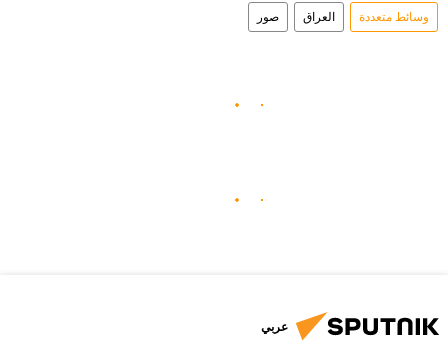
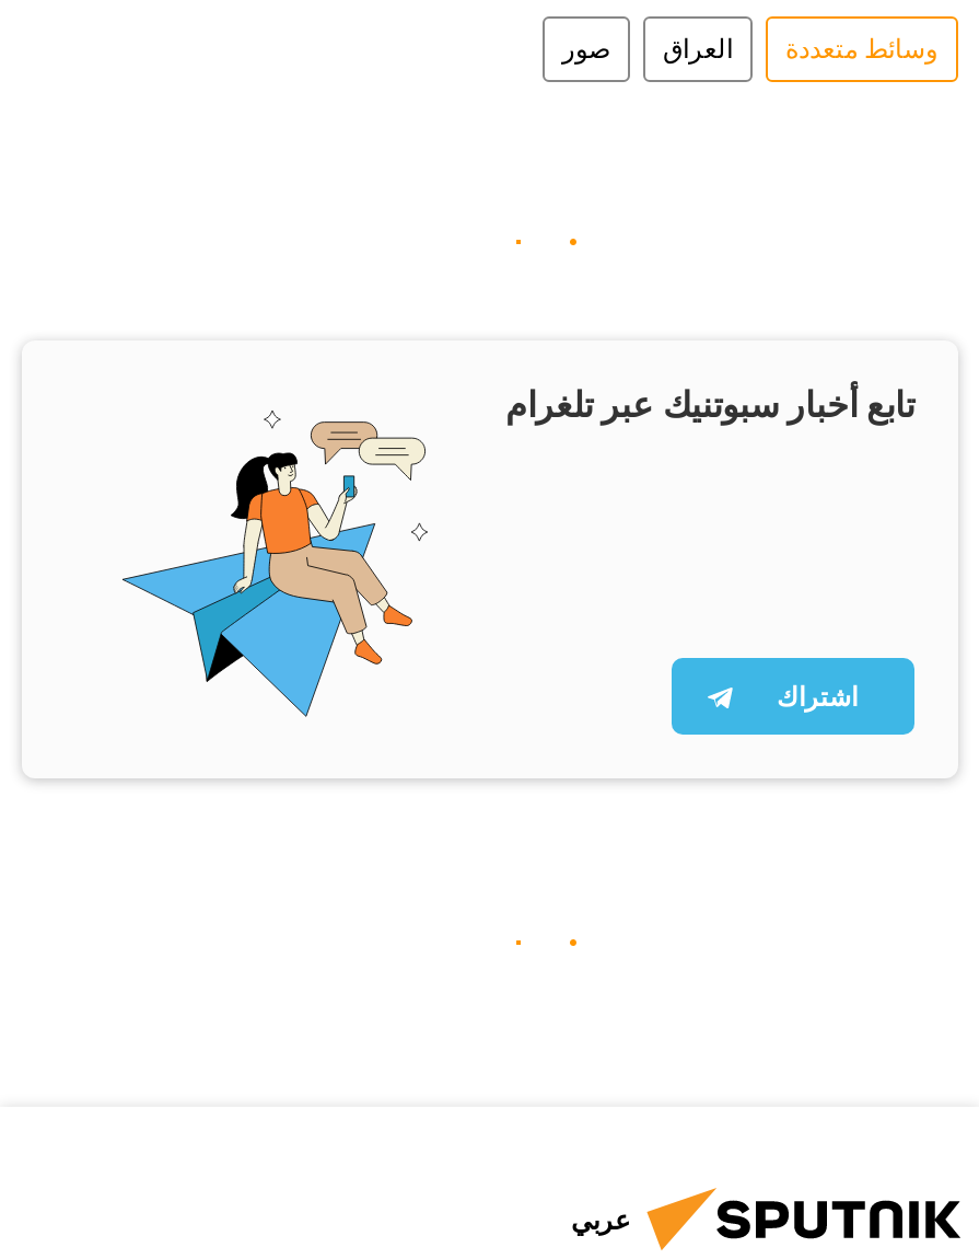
+ [image]
+ تابع أخبار سبوتنيك عبر تلغرام

+ اشتراك
